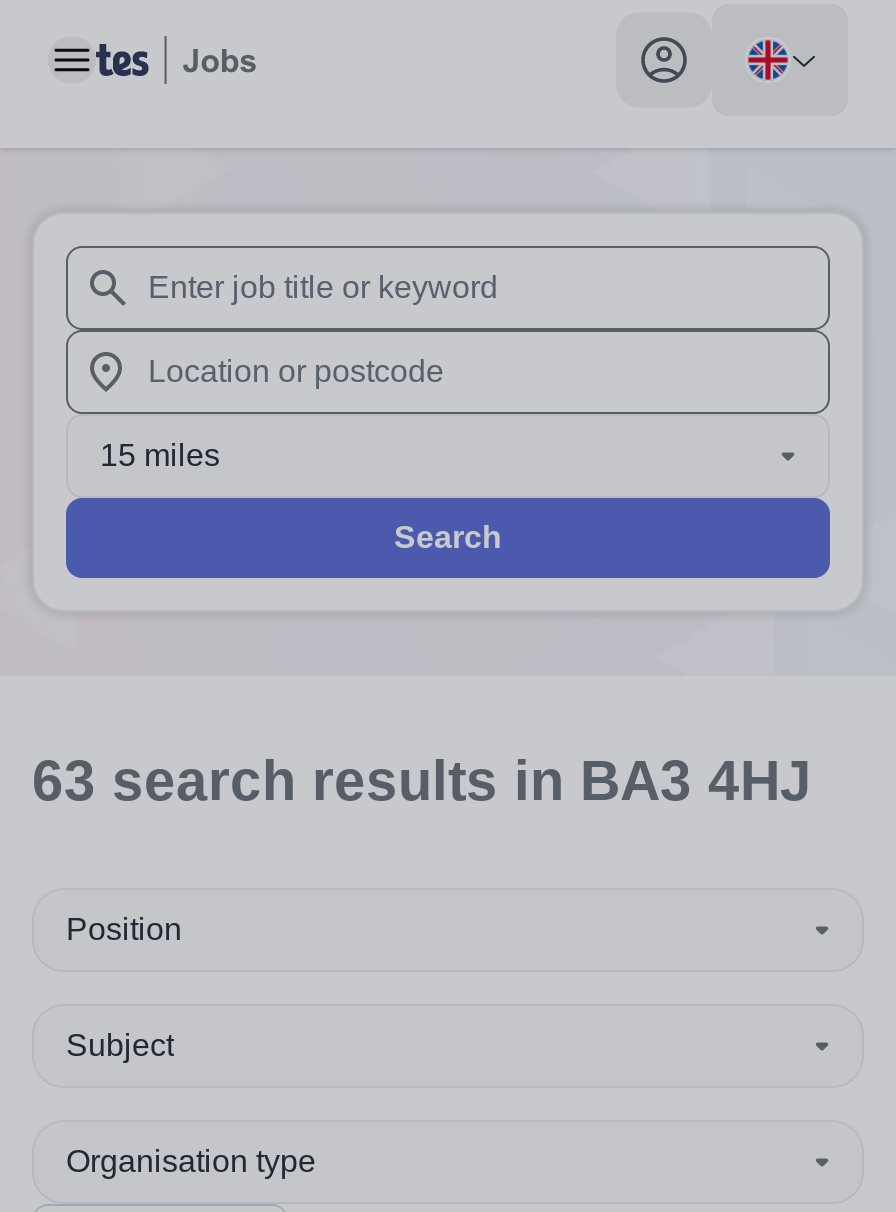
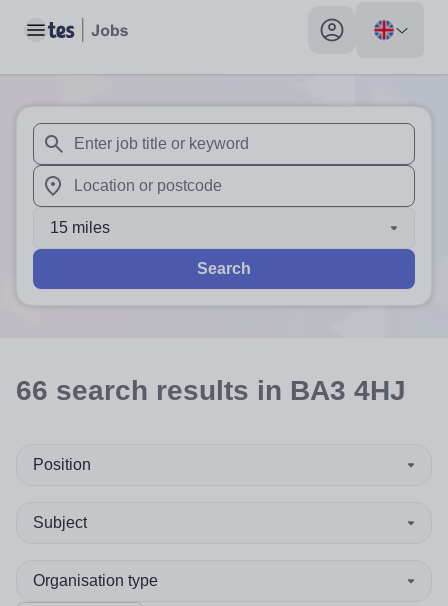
- 63 search results in BA3 4HJ
+ 66 search results in BA3 4HJ
